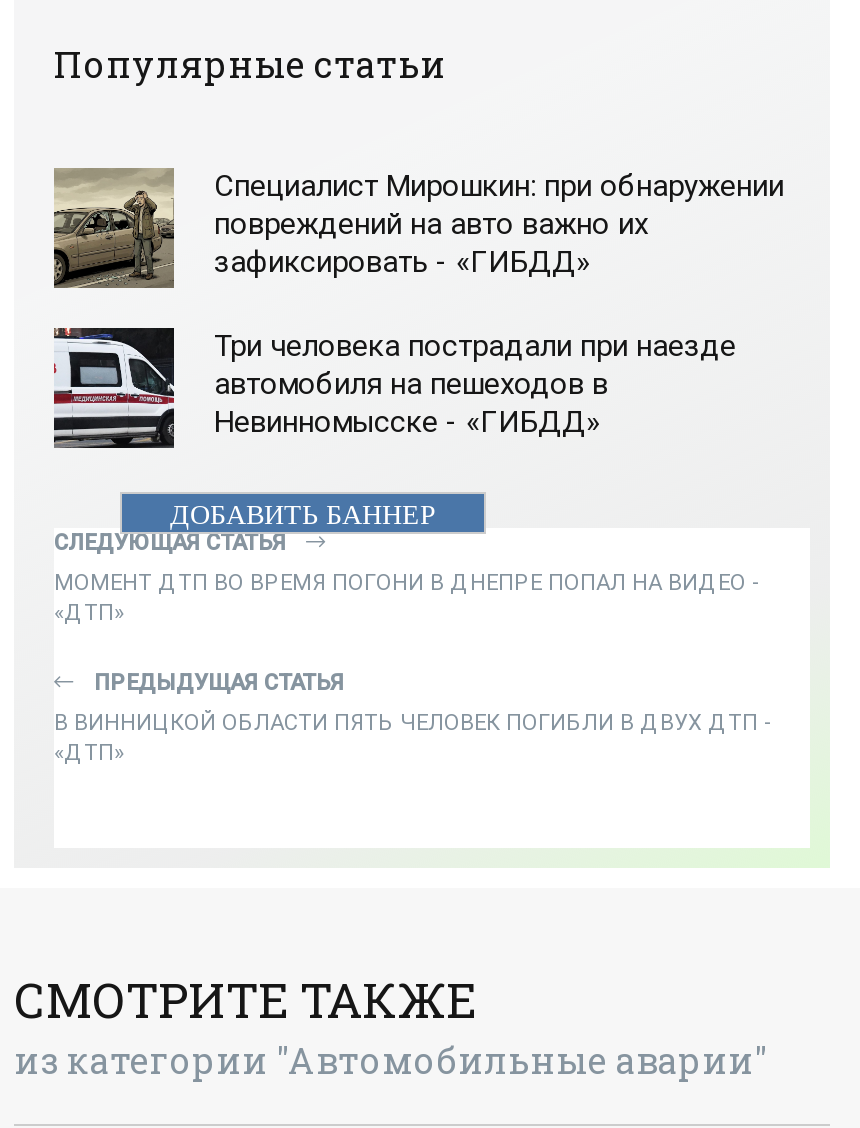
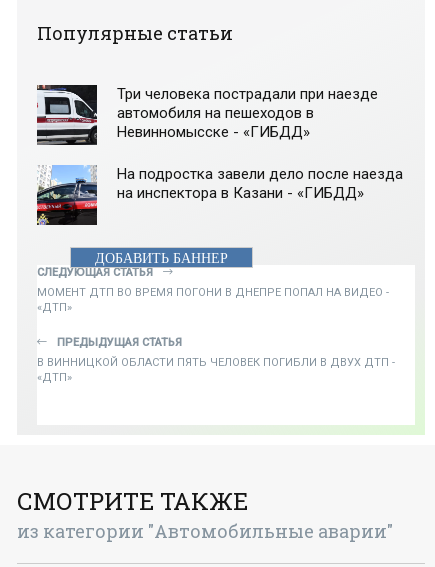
- [image]
- Специалист Мирошкин: при обнаружении
- повреждений на авто важно их
- зафиксировать - «ГИБДД»

moved up: [image] | Три человека пострадали при наезде | автомобиля на пешеходов в | Невинномысске - «ГИБДД»

+ [image]
+ На подростка завели дело после наезда
+ на инспектора в Казани - «ГИБДД»
